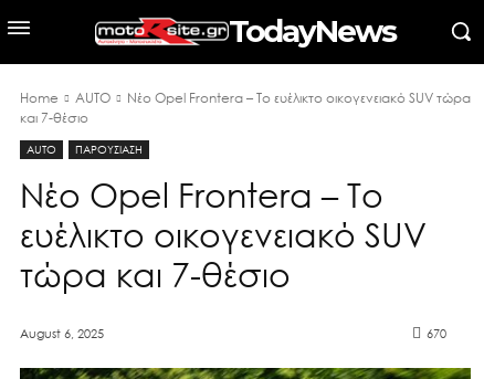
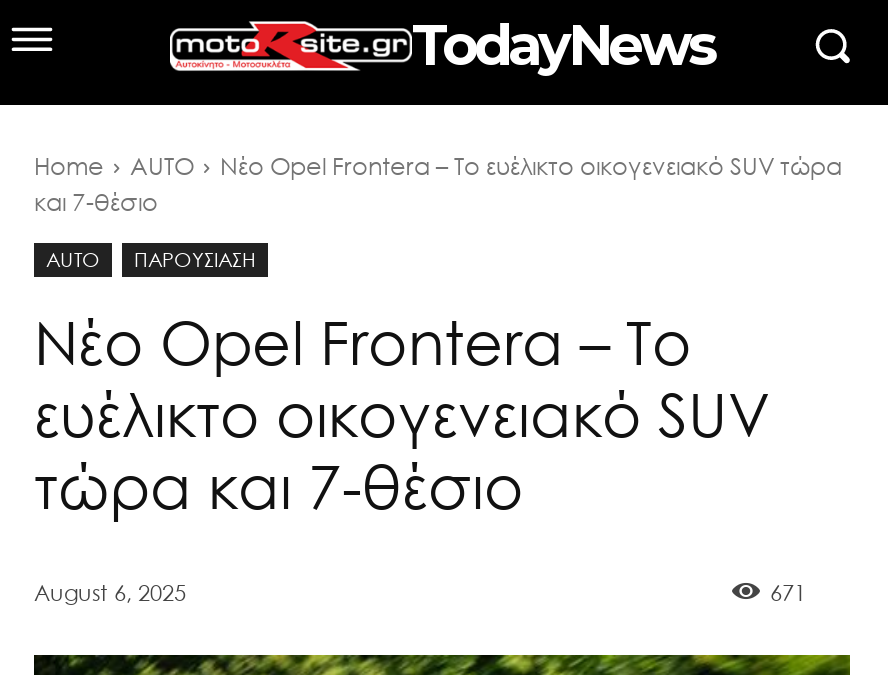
- 670
+ 671
